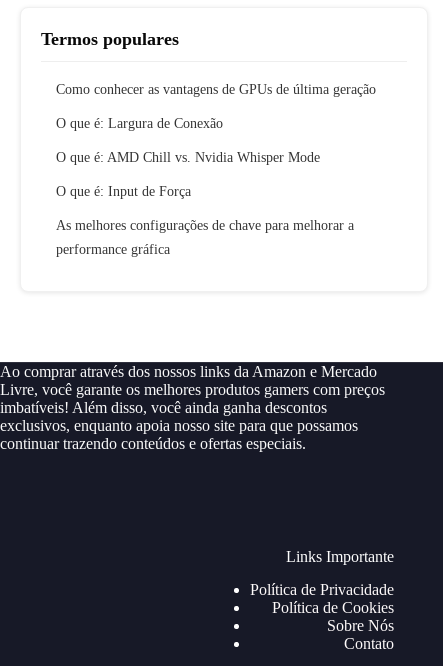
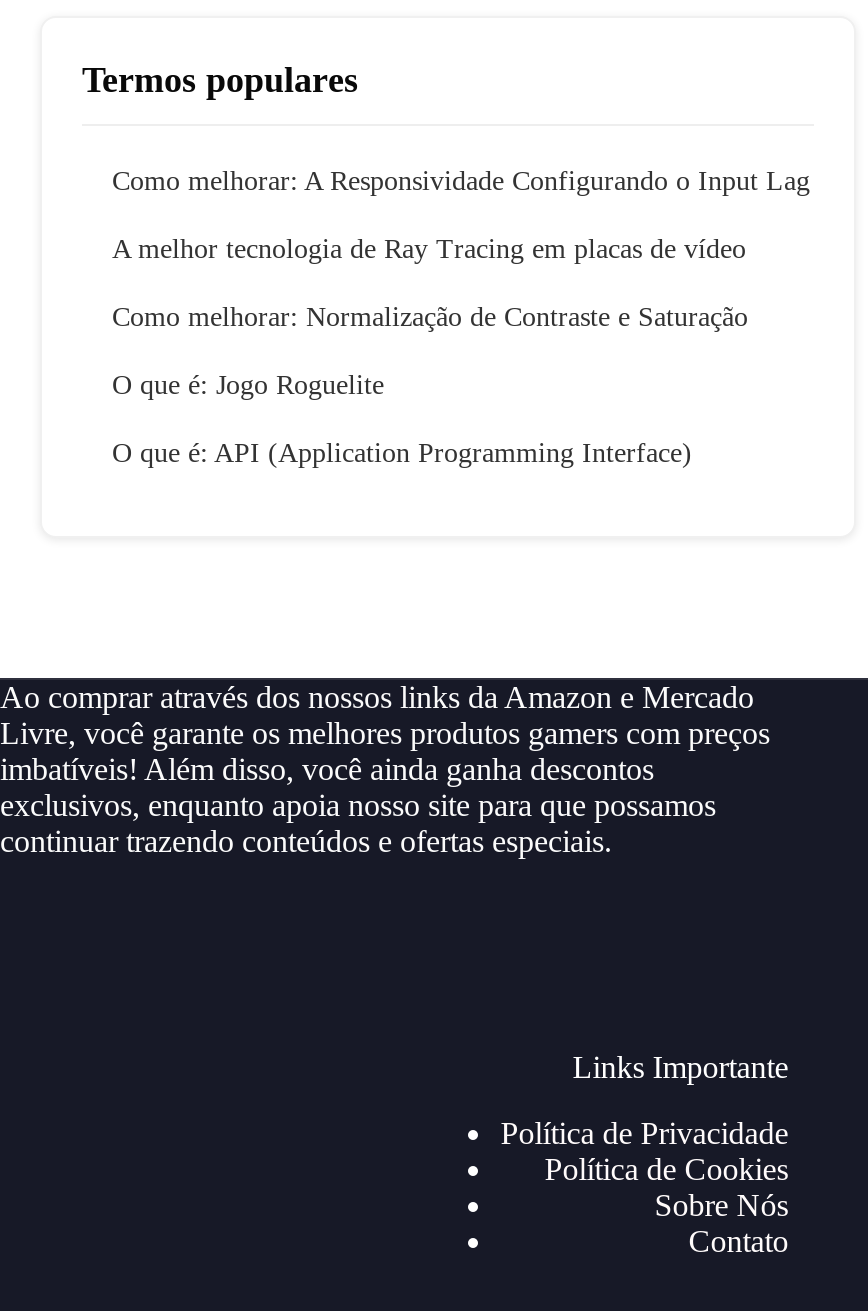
- Como conhecer as vantagens de GPUs de última geração
- O que é: Largura de Conexão
- O que é: AMD Chill vs. Nvidia Whisper Mode
- O que é: Input de Força
- As melhores configurações de chave para melhorar a
- performance gráfica
+ Como melhorar: A Responsividade Configurando o Input Lag
+ A melhor tecnologia de Ray Tracing em placas de vídeo
+ Como melhorar: Normalização de Contraste e Saturação
+ O que é: Jogo Roguelite
+ O que é: API (Application Programming Interface)
